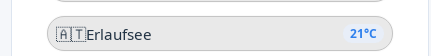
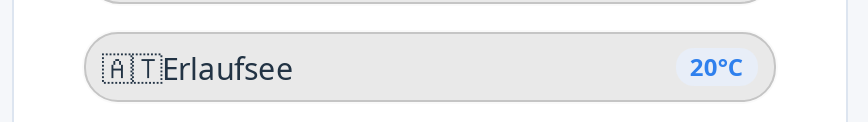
- 21°C
+ 20°C
